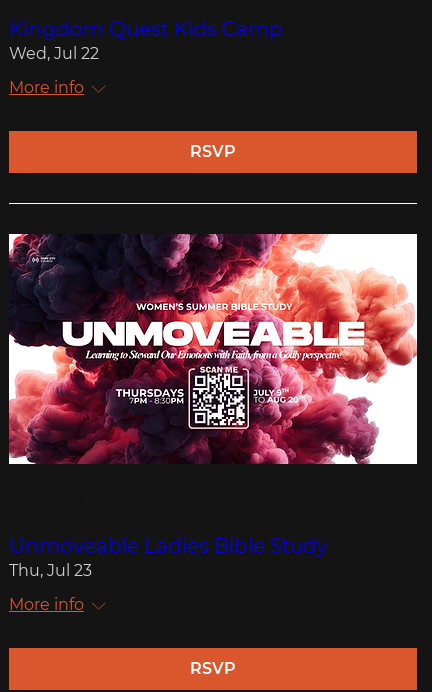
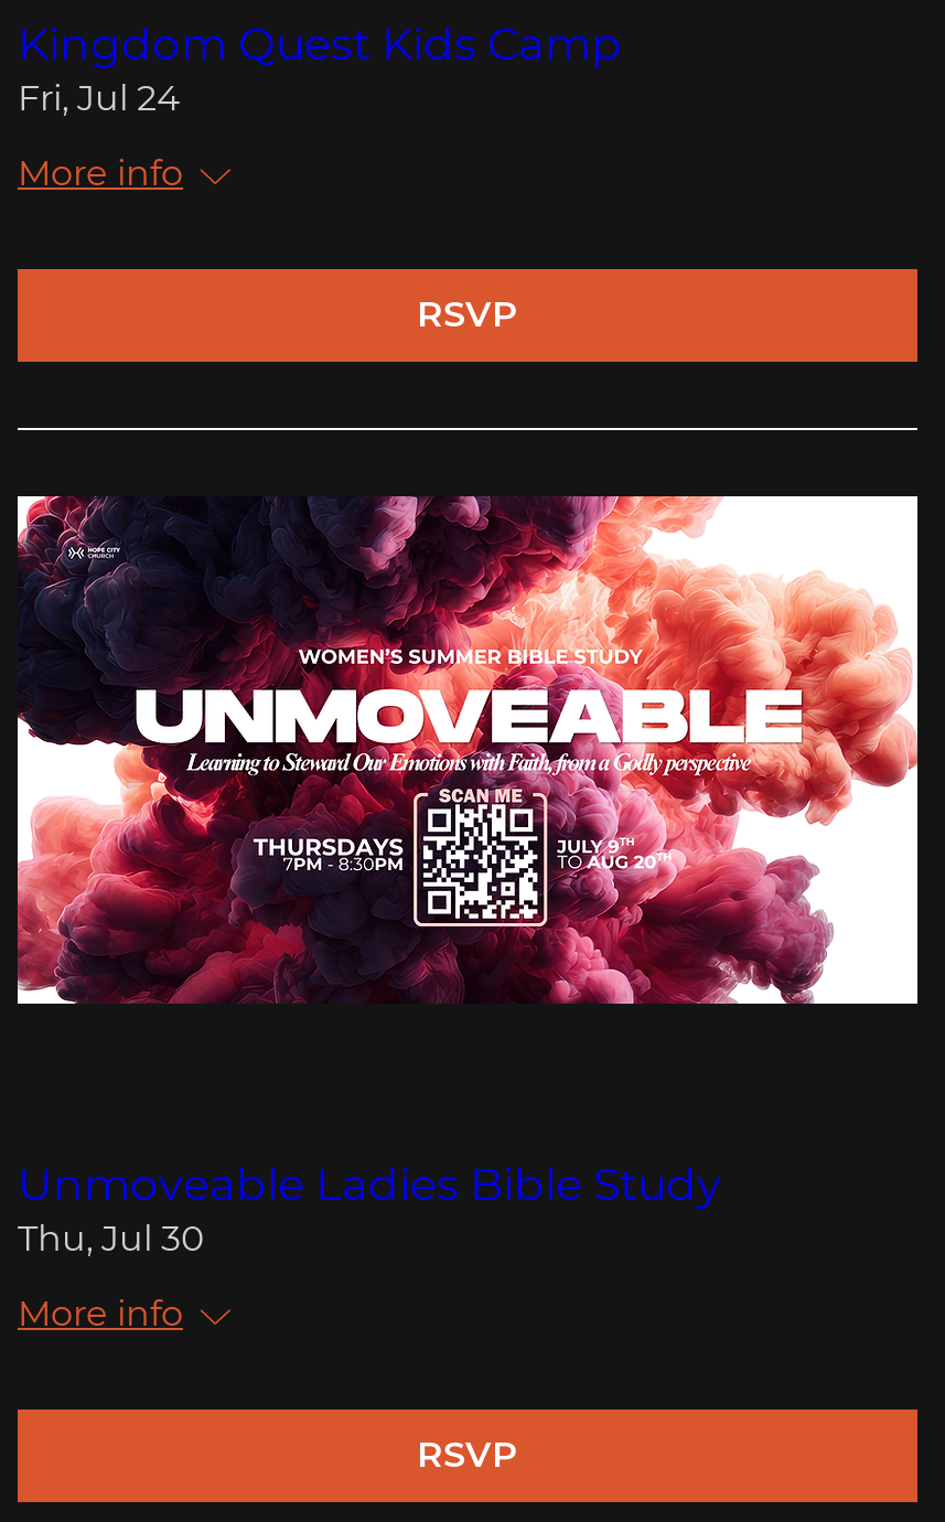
- Wed, Jul 22
+ Fri, Jul 24

- Thu, Jul 23
+ Thu, Jul 30
